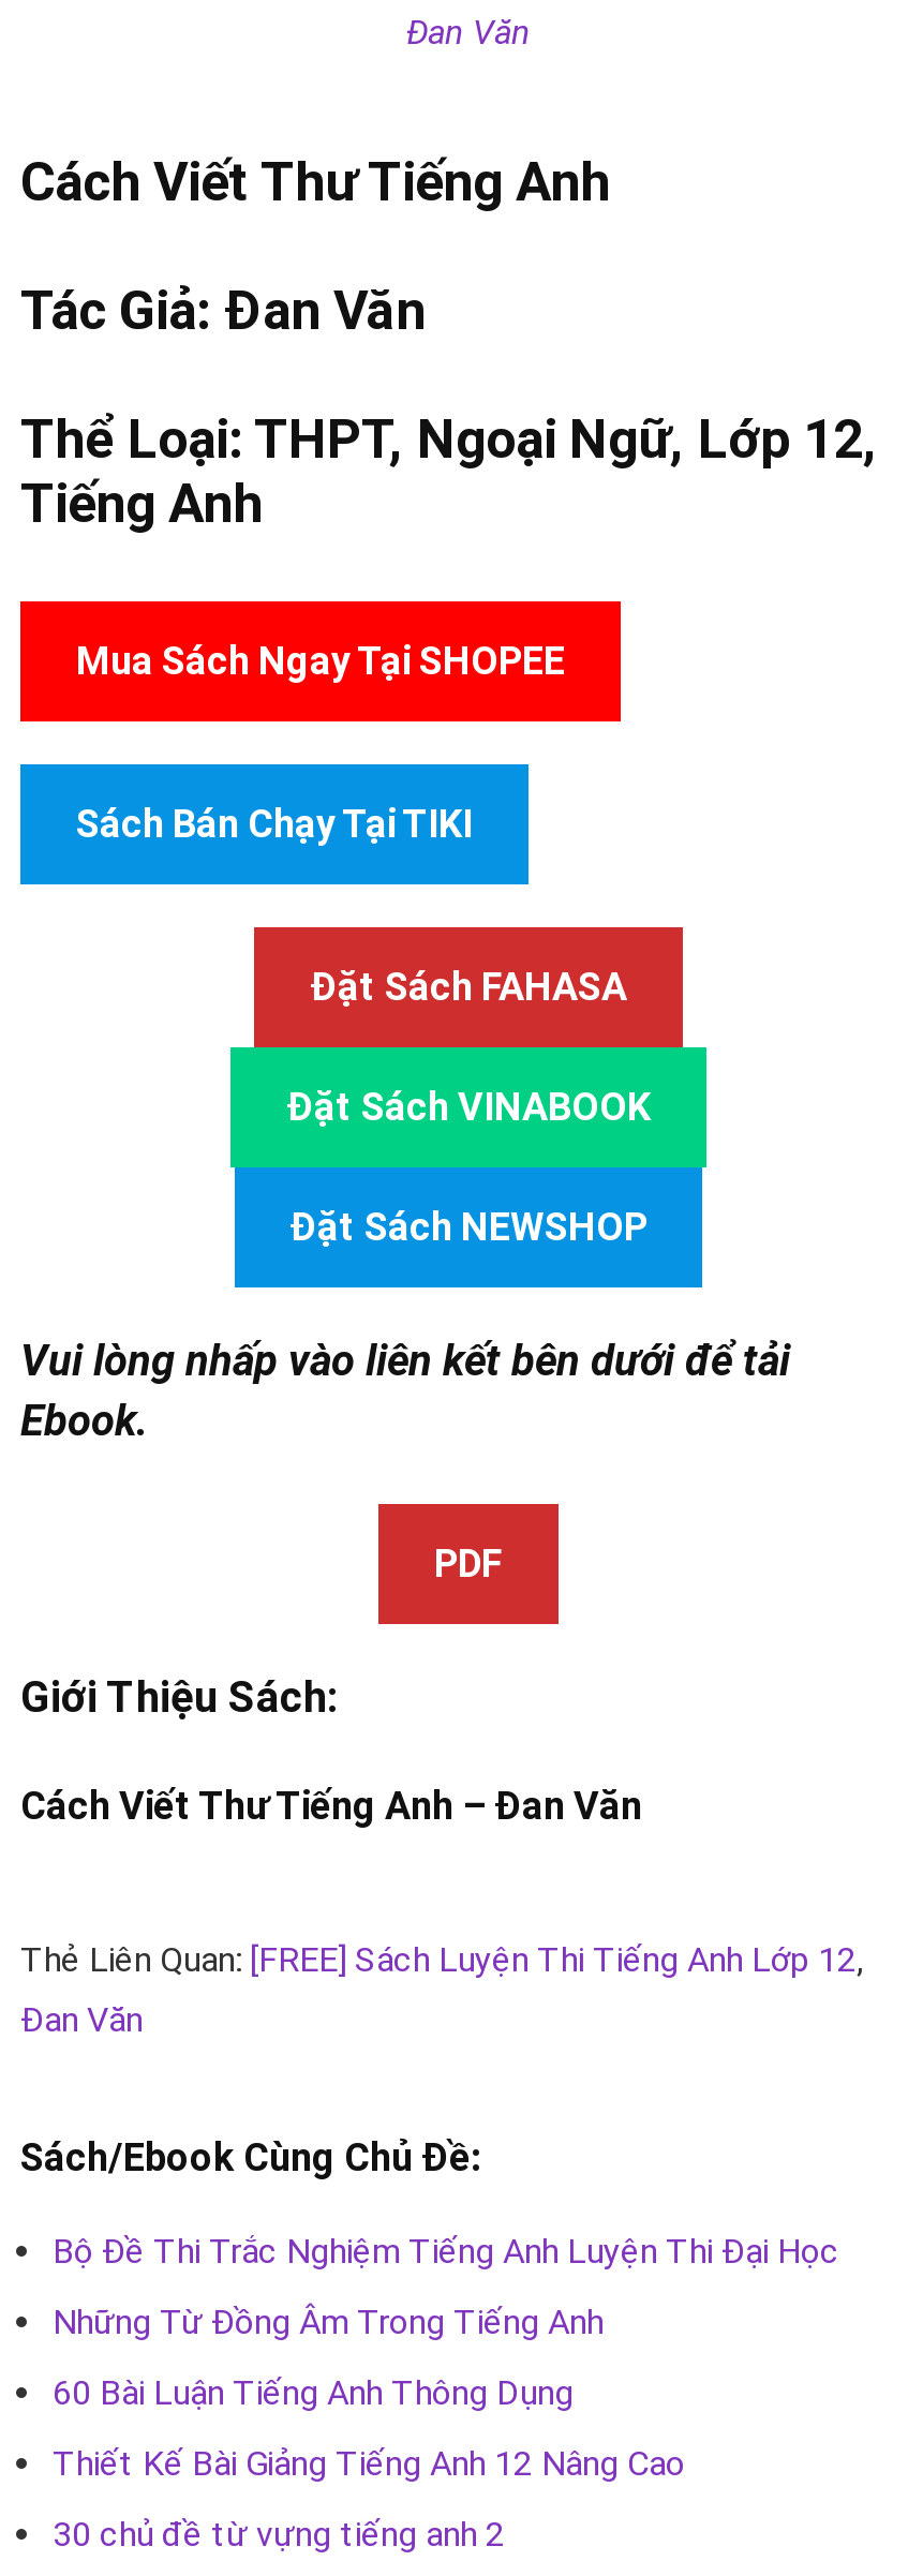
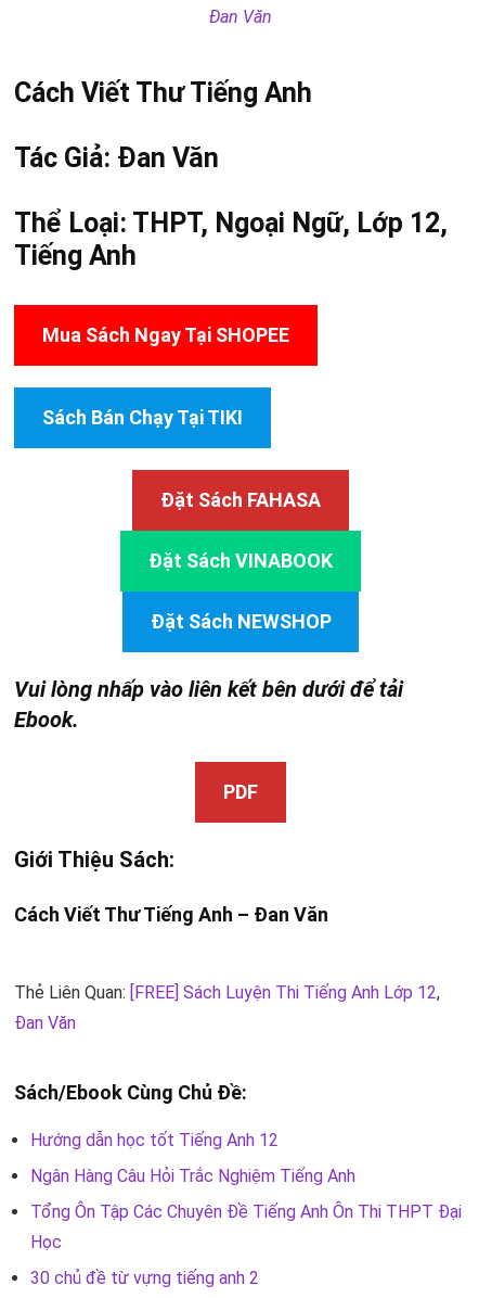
- Bộ Đề Thi Trắc Nghiệm Tiếng Anh Luyện Thi Đại Học
+ Hướng dẫn học tốt Tiếng Anh 12

- Những Từ Đồng Âm Trong Tiếng Anh
+ Ngân Hàng Câu Hỏi Trắc Nghiệm Tiếng Anh

- 60 Bài Luận Tiếng Anh Thông Dụng
+ Tổng Ôn Tập Các Chuyên Đề Tiếng Anh Ôn Thi THPT Đại

- Thiết Kế Bài Giảng Tiếng Anh 12 Nâng Cao
+ Học
